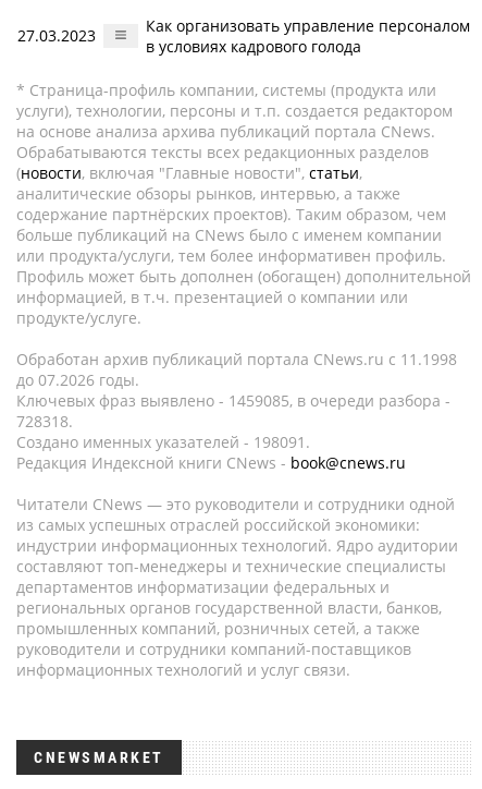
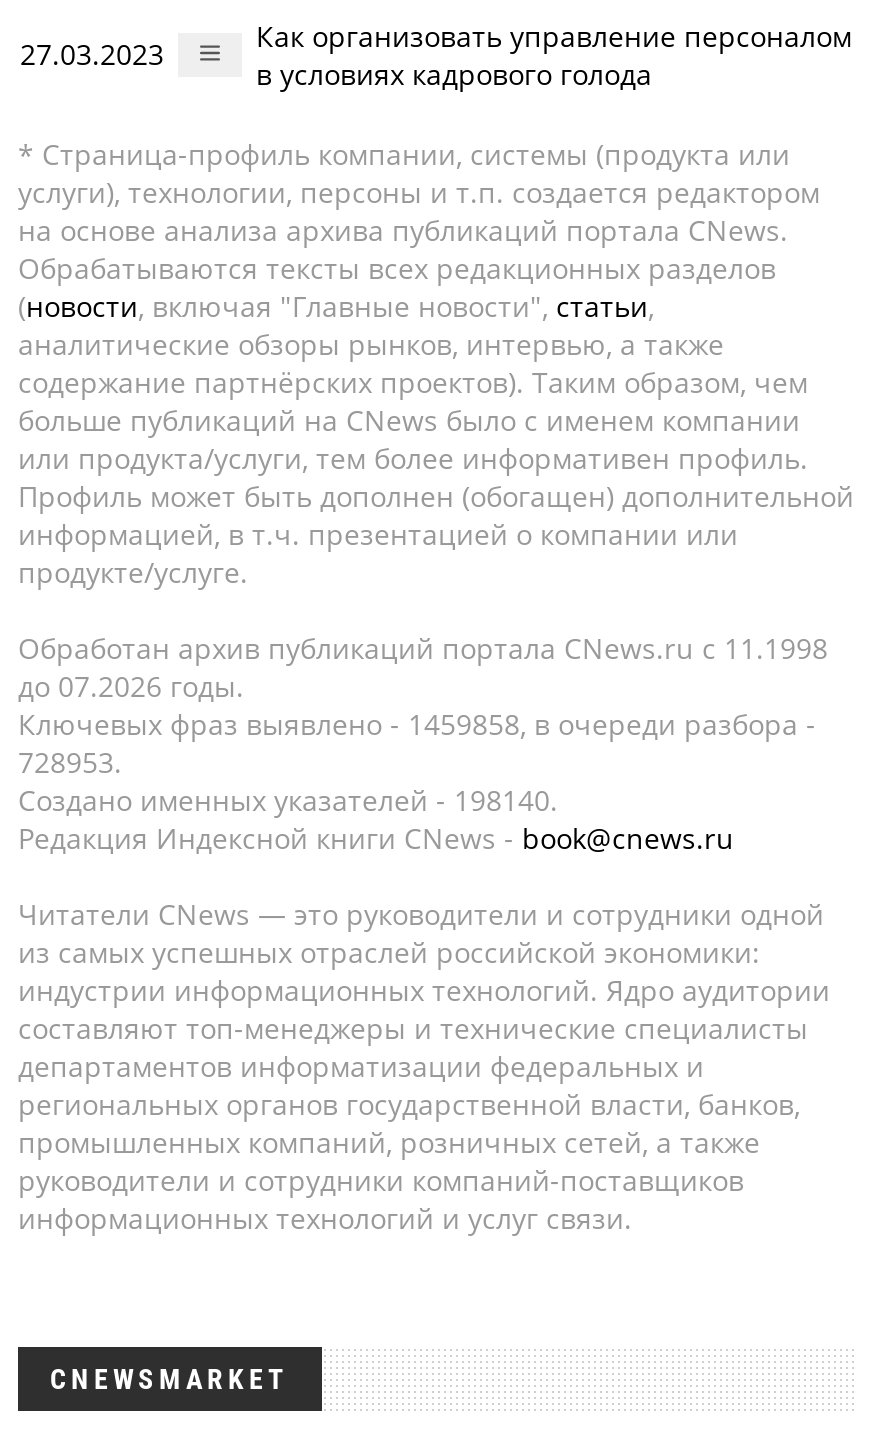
- Ключевых фраз выявлено - 1459085, в очереди разбора -
+ Ключевых фраз выявлено - 1459858, в очереди разбора -

- 728318.
+ 728953.

- Создано именных указателей - 198091.
+ Создано именных указателей - 198140.
